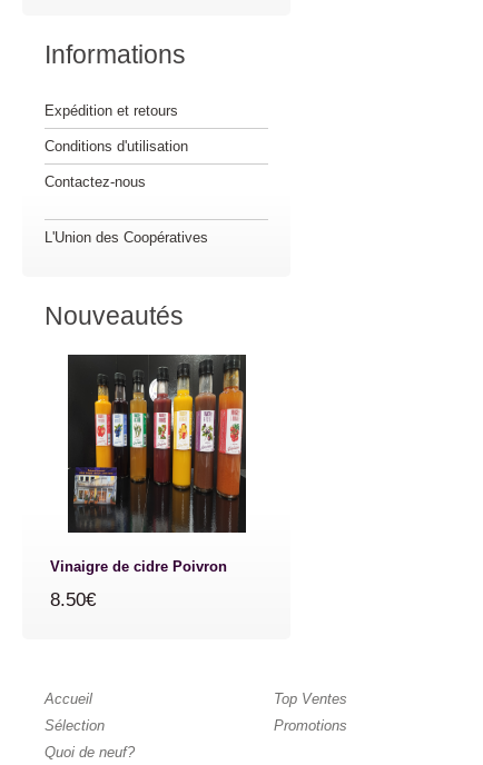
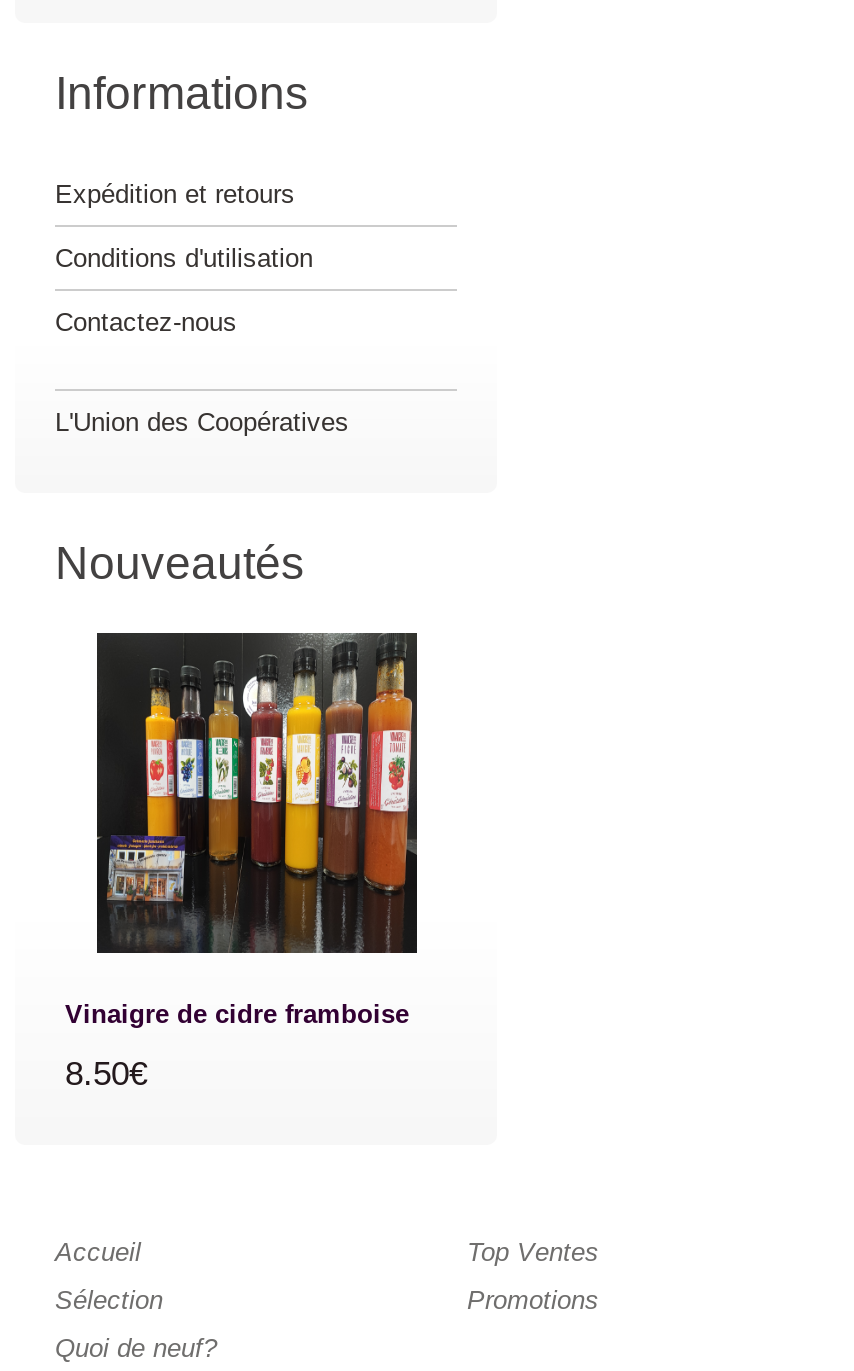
- Vinaigre de cidre Poivron
+ Vinaigre de cidre framboise
